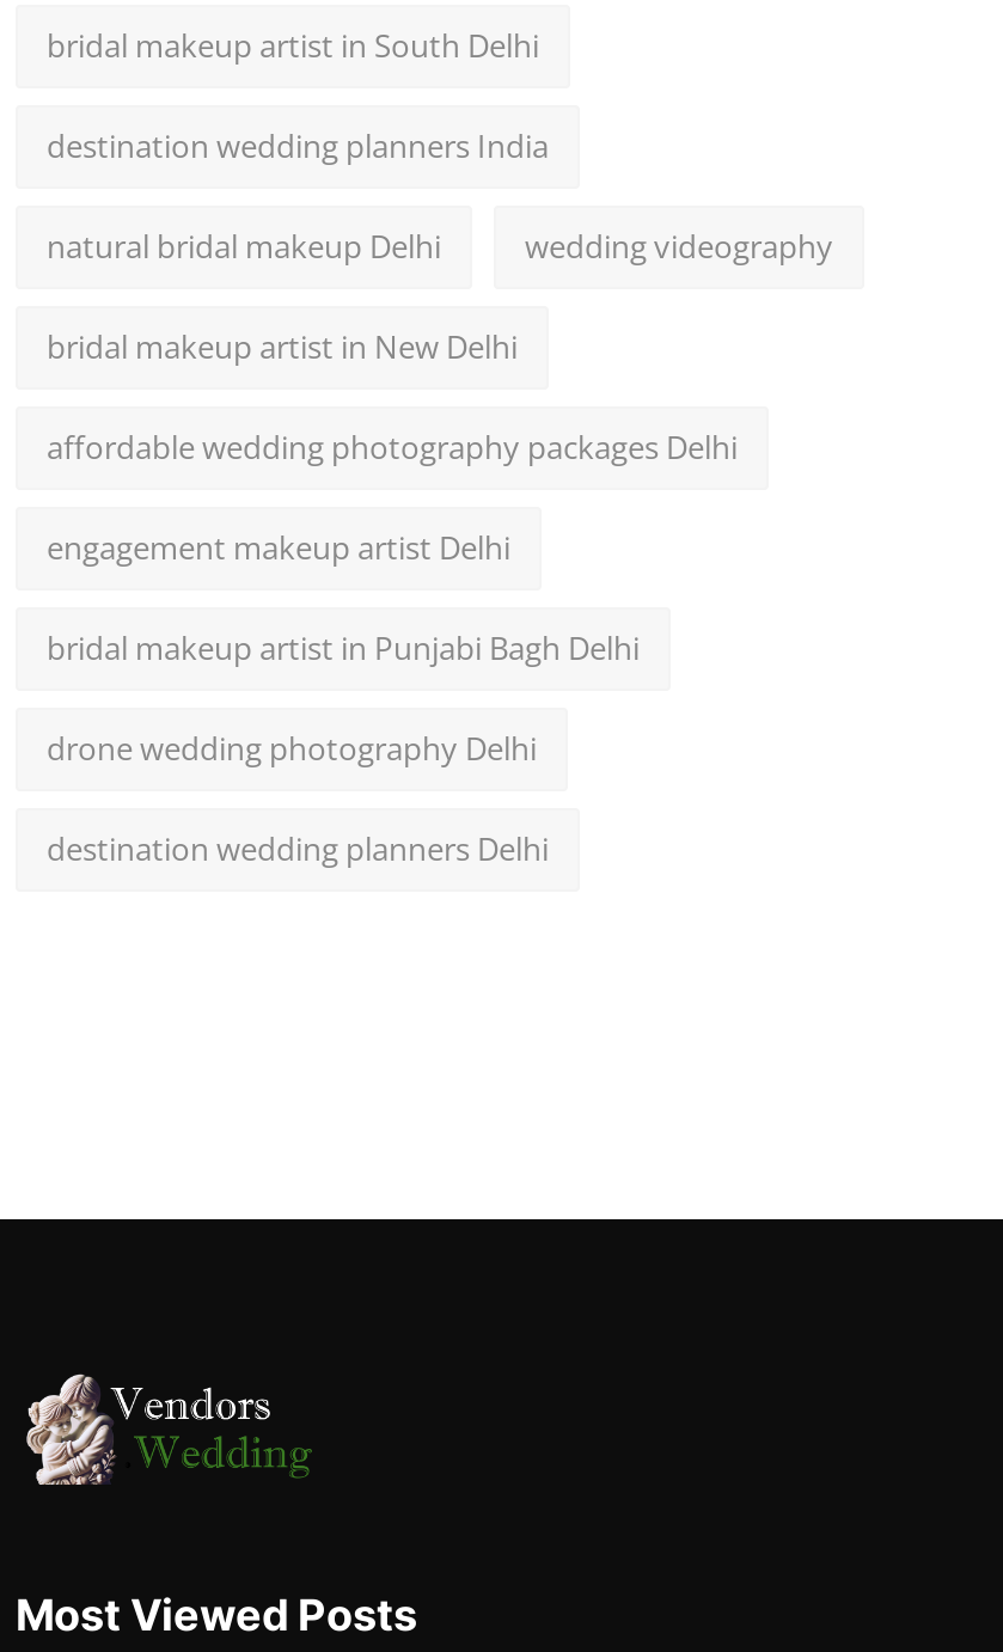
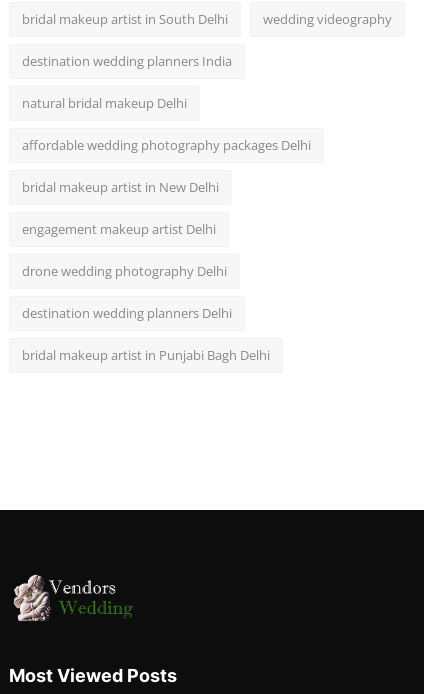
moved up: wedding videography

moved down: bridal makeup artist in New Delhi

moved up: affordable wedding photography packages Delhi

moved down: bridal makeup artist in Punjabi Bagh Delhi

moved up: drone wedding photography Delhi | destination wedding planners Delhi
